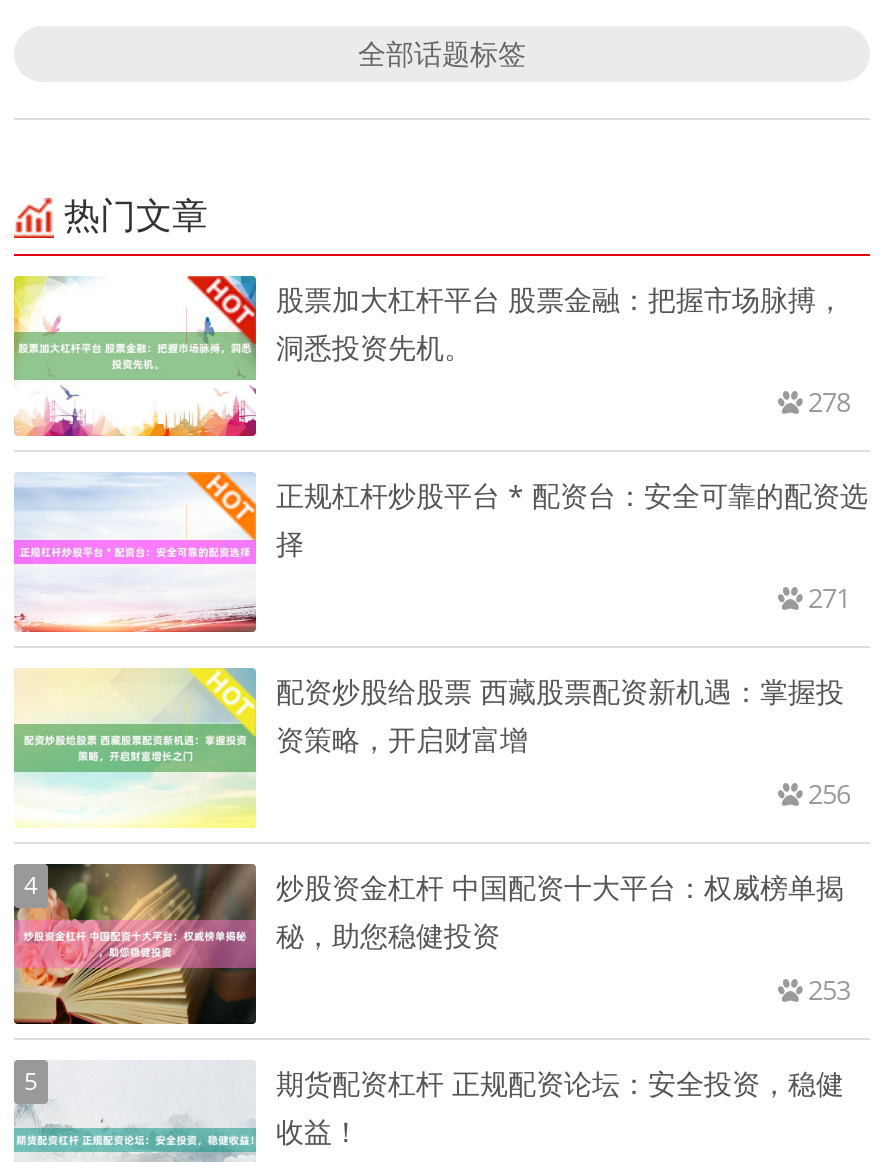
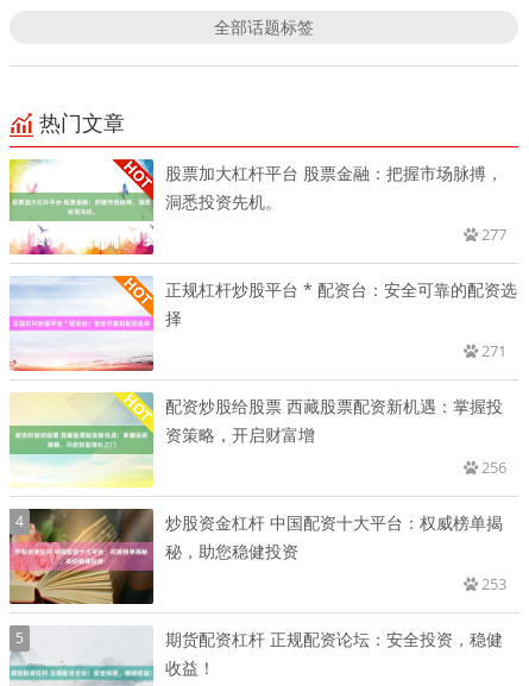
- 278
+ 277
